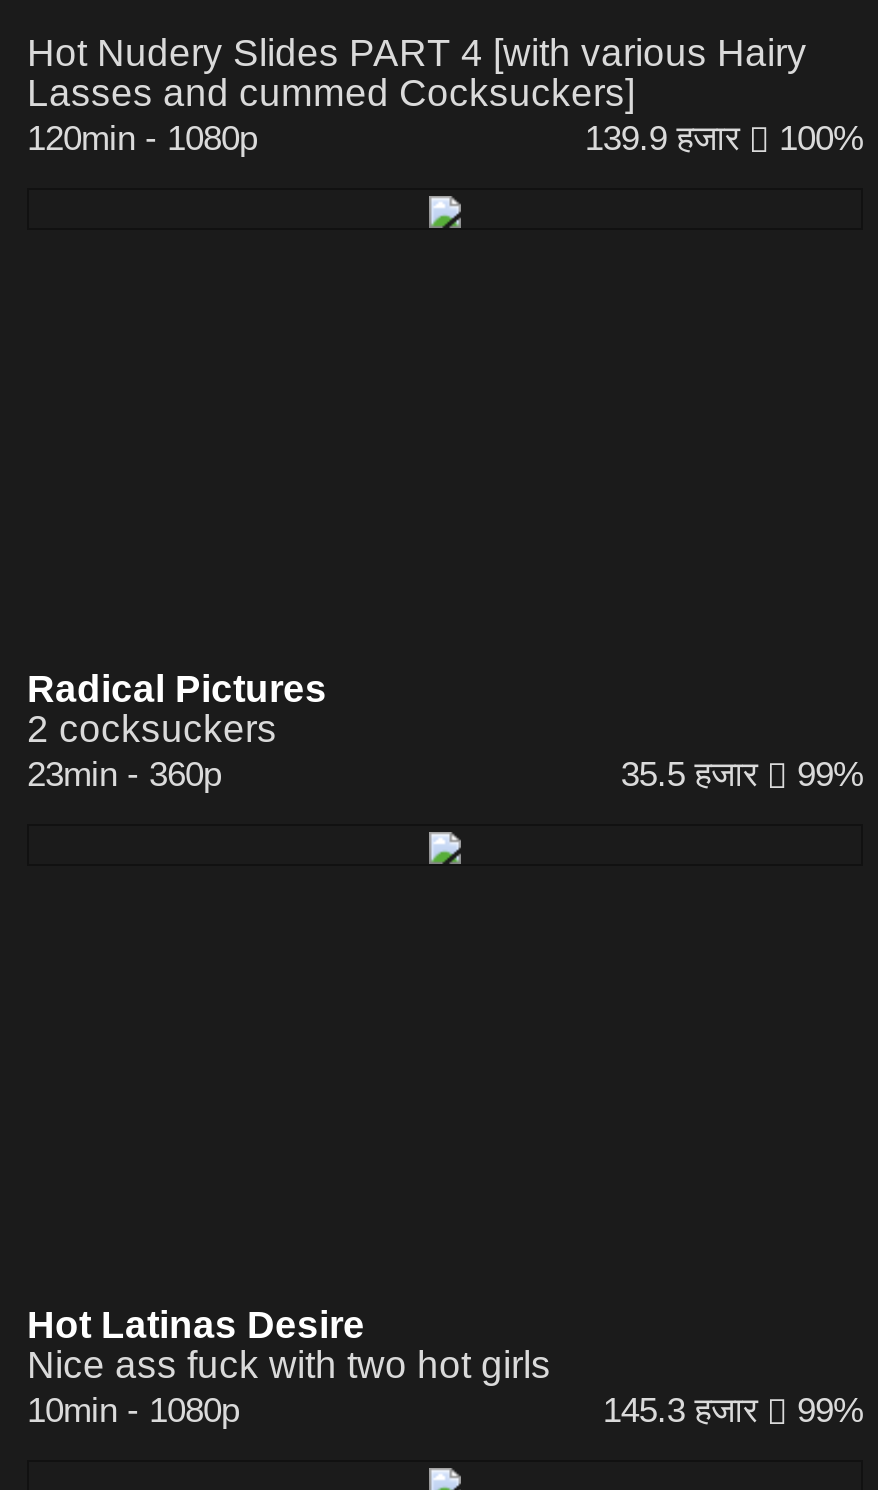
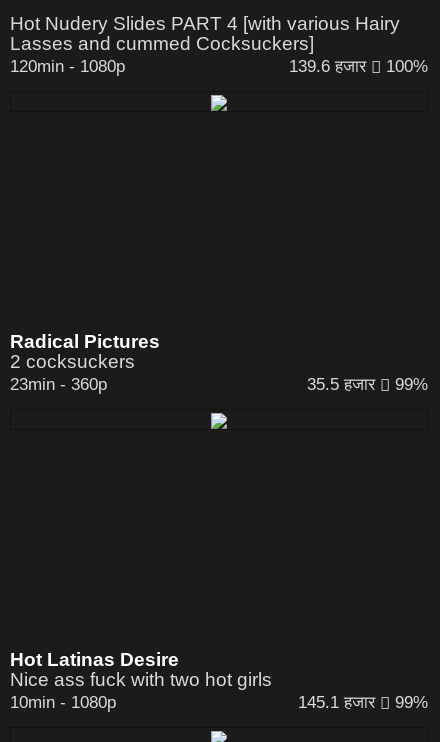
- 139.9 हजार 100%
+ 139.6 हजार 100%

- 145.3 हजार 99%
+ 145.1 हजार 99%
